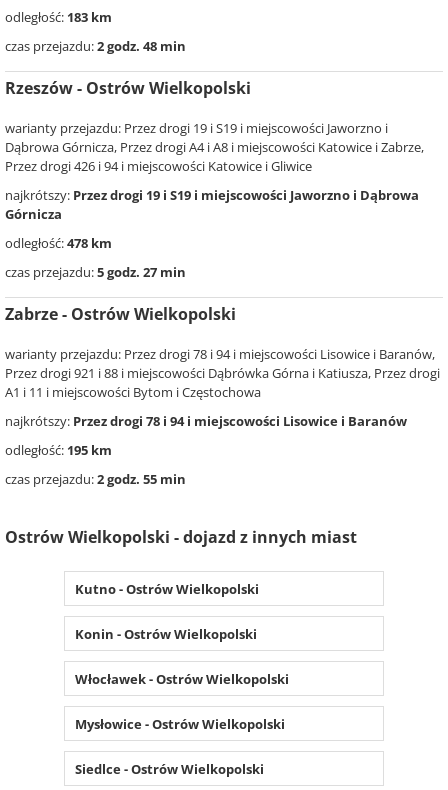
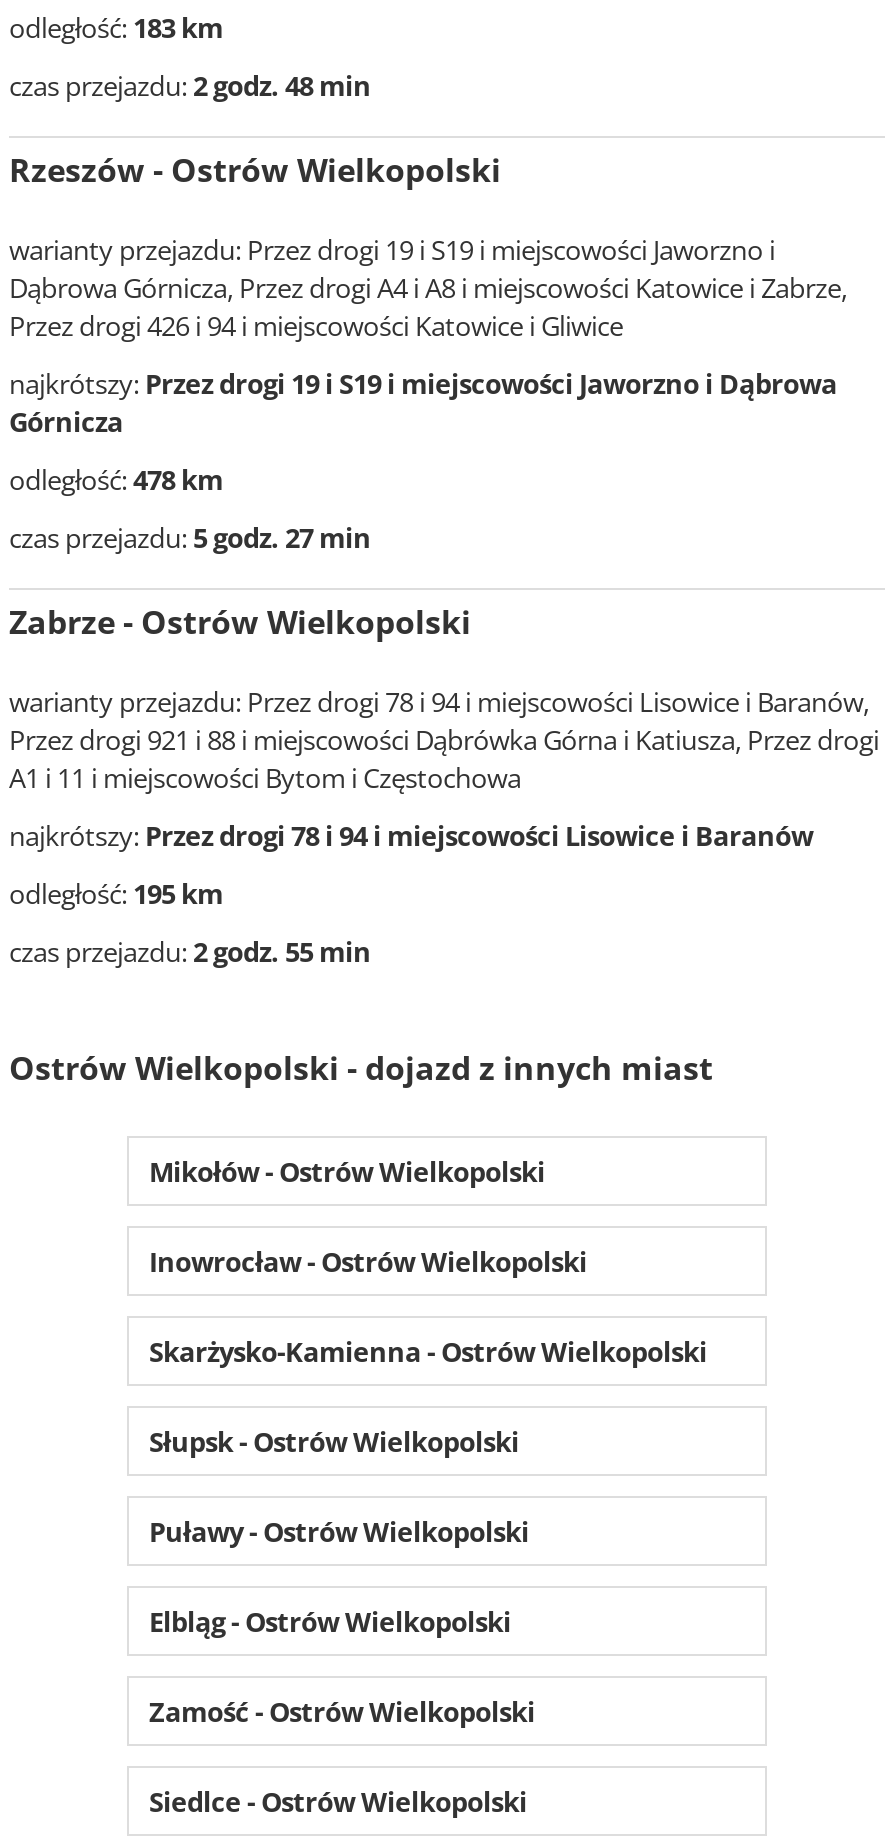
- Kutno - Ostrów Wielkopolski
- Konin - Ostrów Wielkopolski
- Włocławek - Ostrów Wielkopolski
- Mysłowice - Ostrów Wielkopolski
+ Mikołów - Ostrów Wielkopolski
+ Inowrocław - Ostrów Wielkopolski
+ Skarżysko-Kamienna - Ostrów Wielkopolski
+ Słupsk - Ostrów Wielkopolski
+ Puławy - Ostrów Wielkopolski
+ Elbląg - Ostrów Wielkopolski
+ Zamość - Ostrów Wielkopolski
